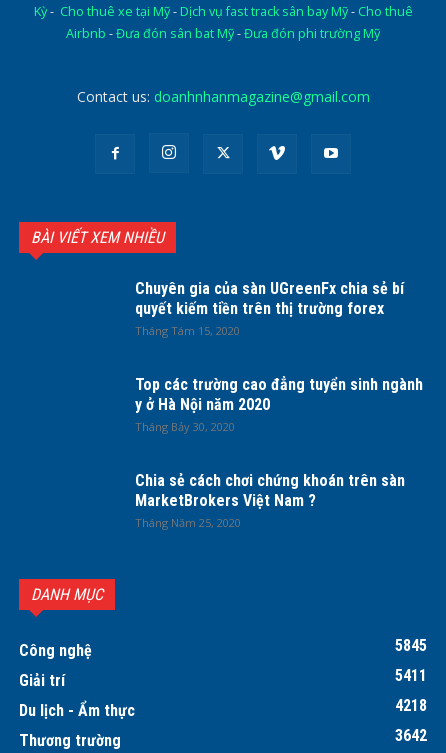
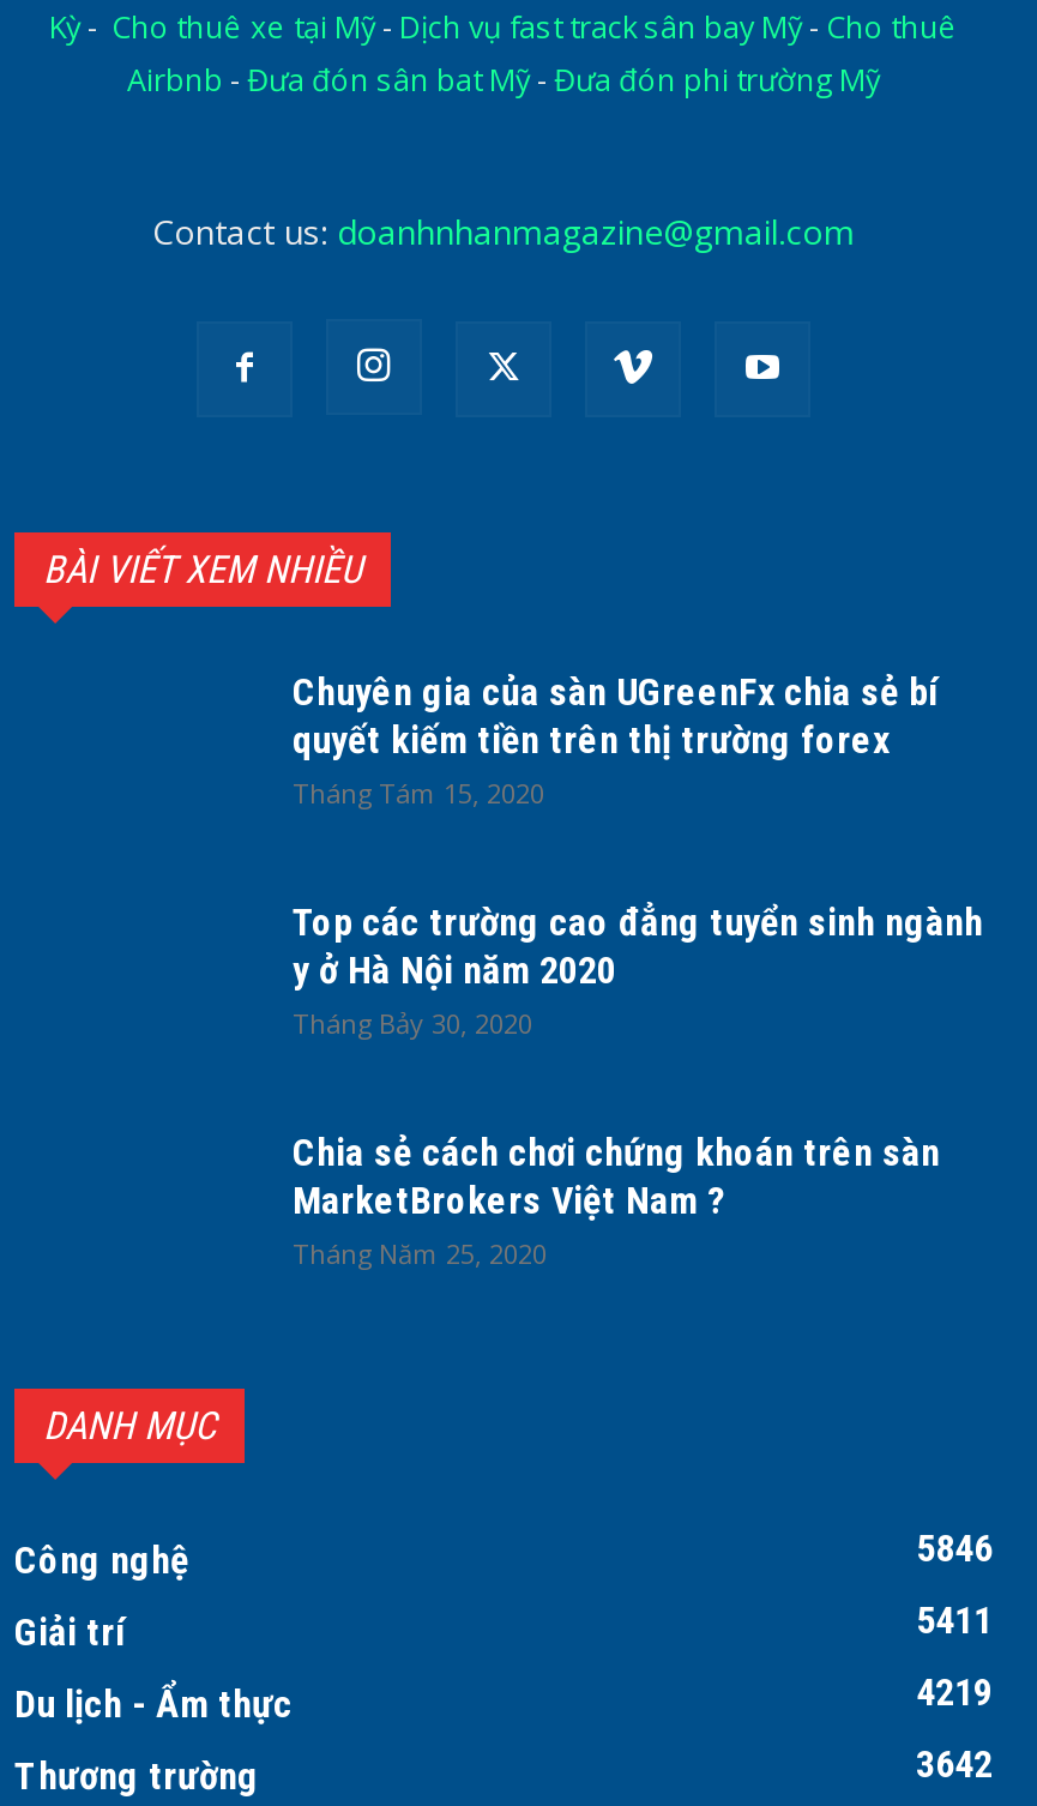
- 5845
+ 5846

- 4218
+ 4219
